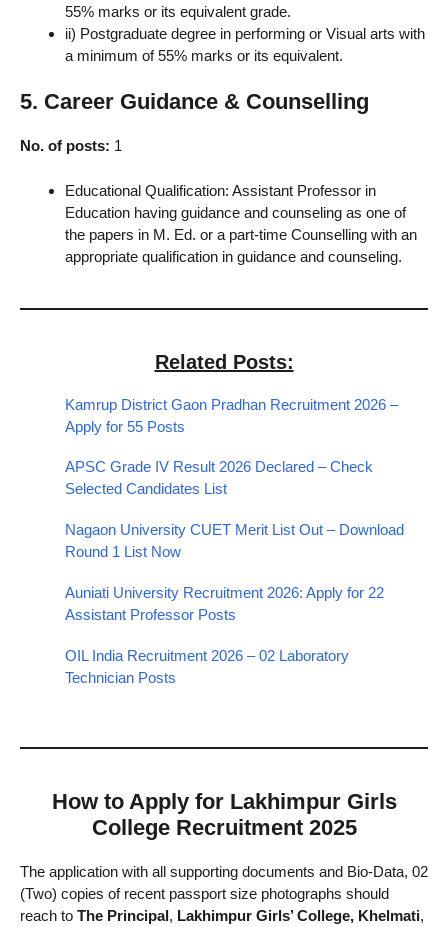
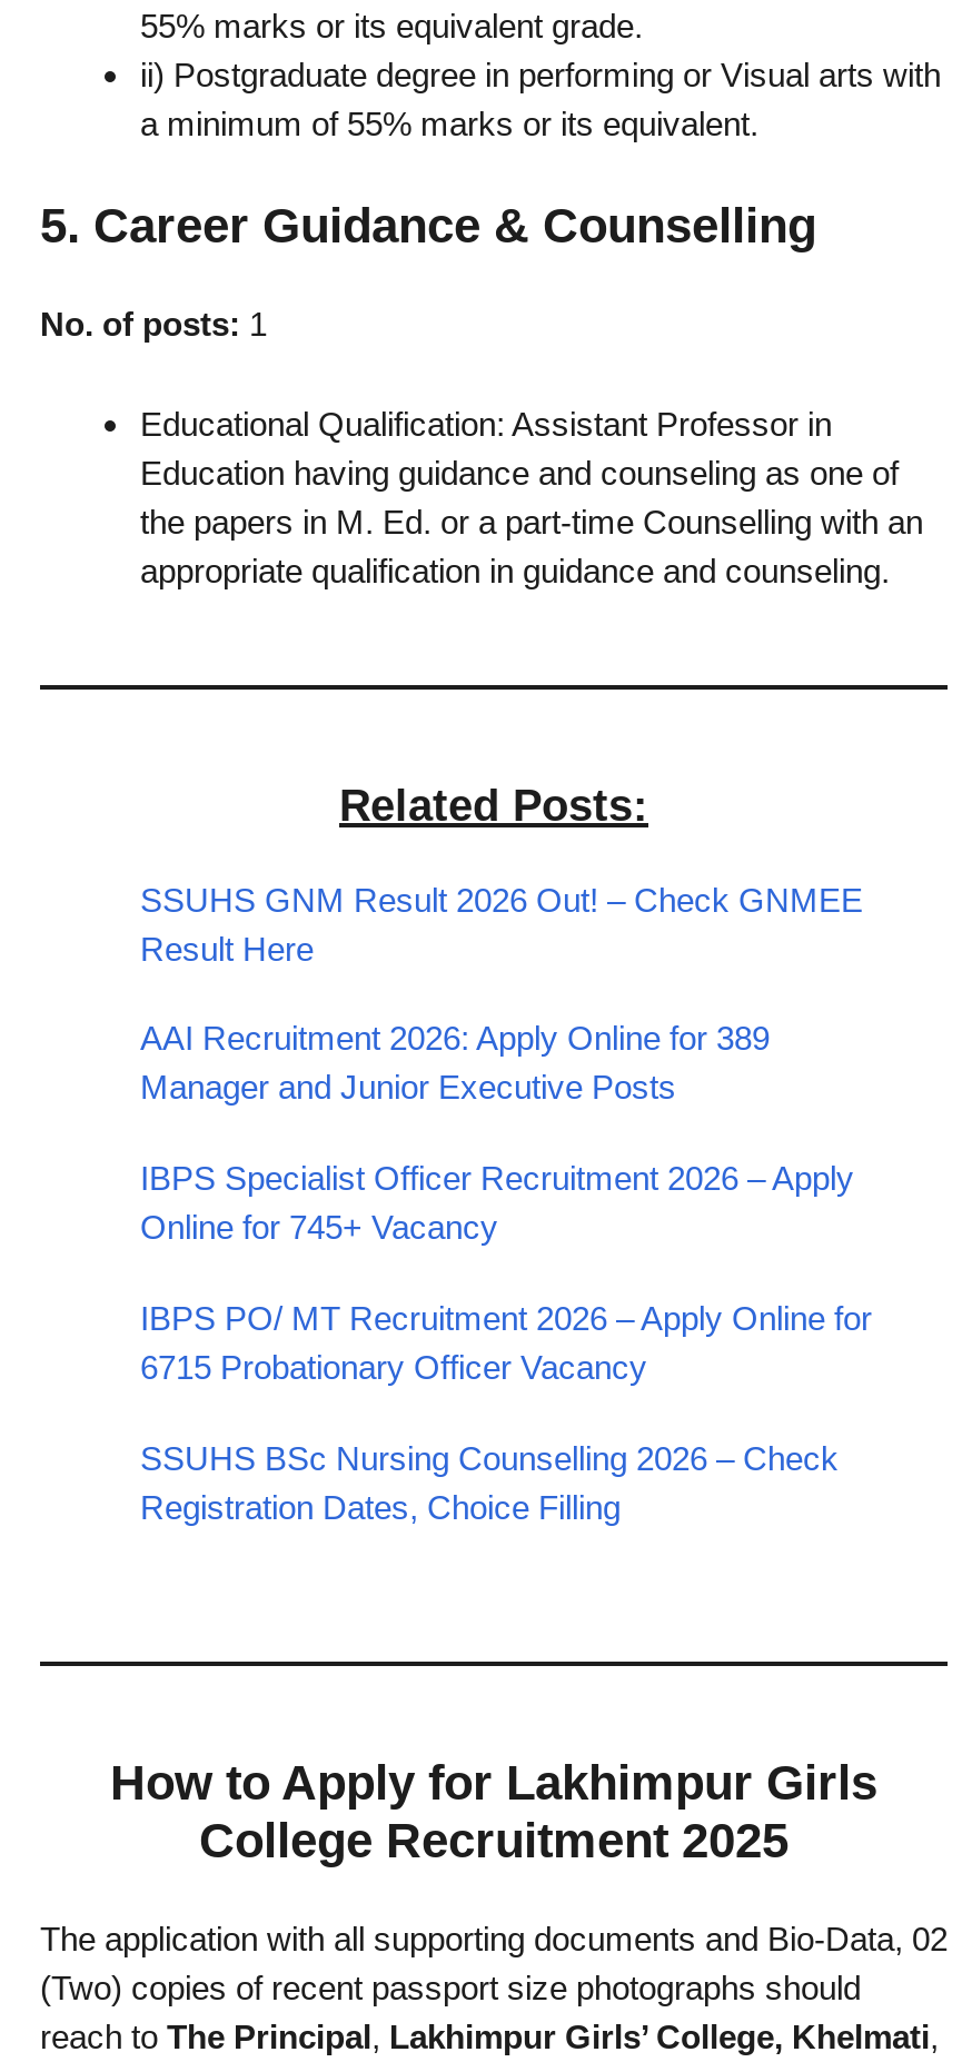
- Kamrup District Gaon Pradhan Recruitment 2026 –
- Apply for 55 Posts
+ SSUHS GNM Result 2026 Out! – Check GNMEE
+ Result Here

- APSC Grade IV Result 2026 Declared – Check
- Selected Candidates List
+ AAI Recruitment 2026: Apply Online for 389
+ Manager and Junior Executive Posts

- Nagaon University CUET Merit List Out – Download
- Round 1 List Now
+ IBPS Specialist Officer Recruitment 2026 – Apply
+ Online for 745+ Vacancy

- Auniati University Recruitment 2026: Apply for 22
- Assistant Professor Posts
+ IBPS PO/ MT Recruitment 2026 – Apply Online for
+ 6715 Probationary Officer Vacancy

- OIL India Recruitment 2026 – 02 Laboratory
- Technician Posts
+ SSUHS BSc Nursing Counselling 2026 – Check
+ Registration Dates, Choice Filling
